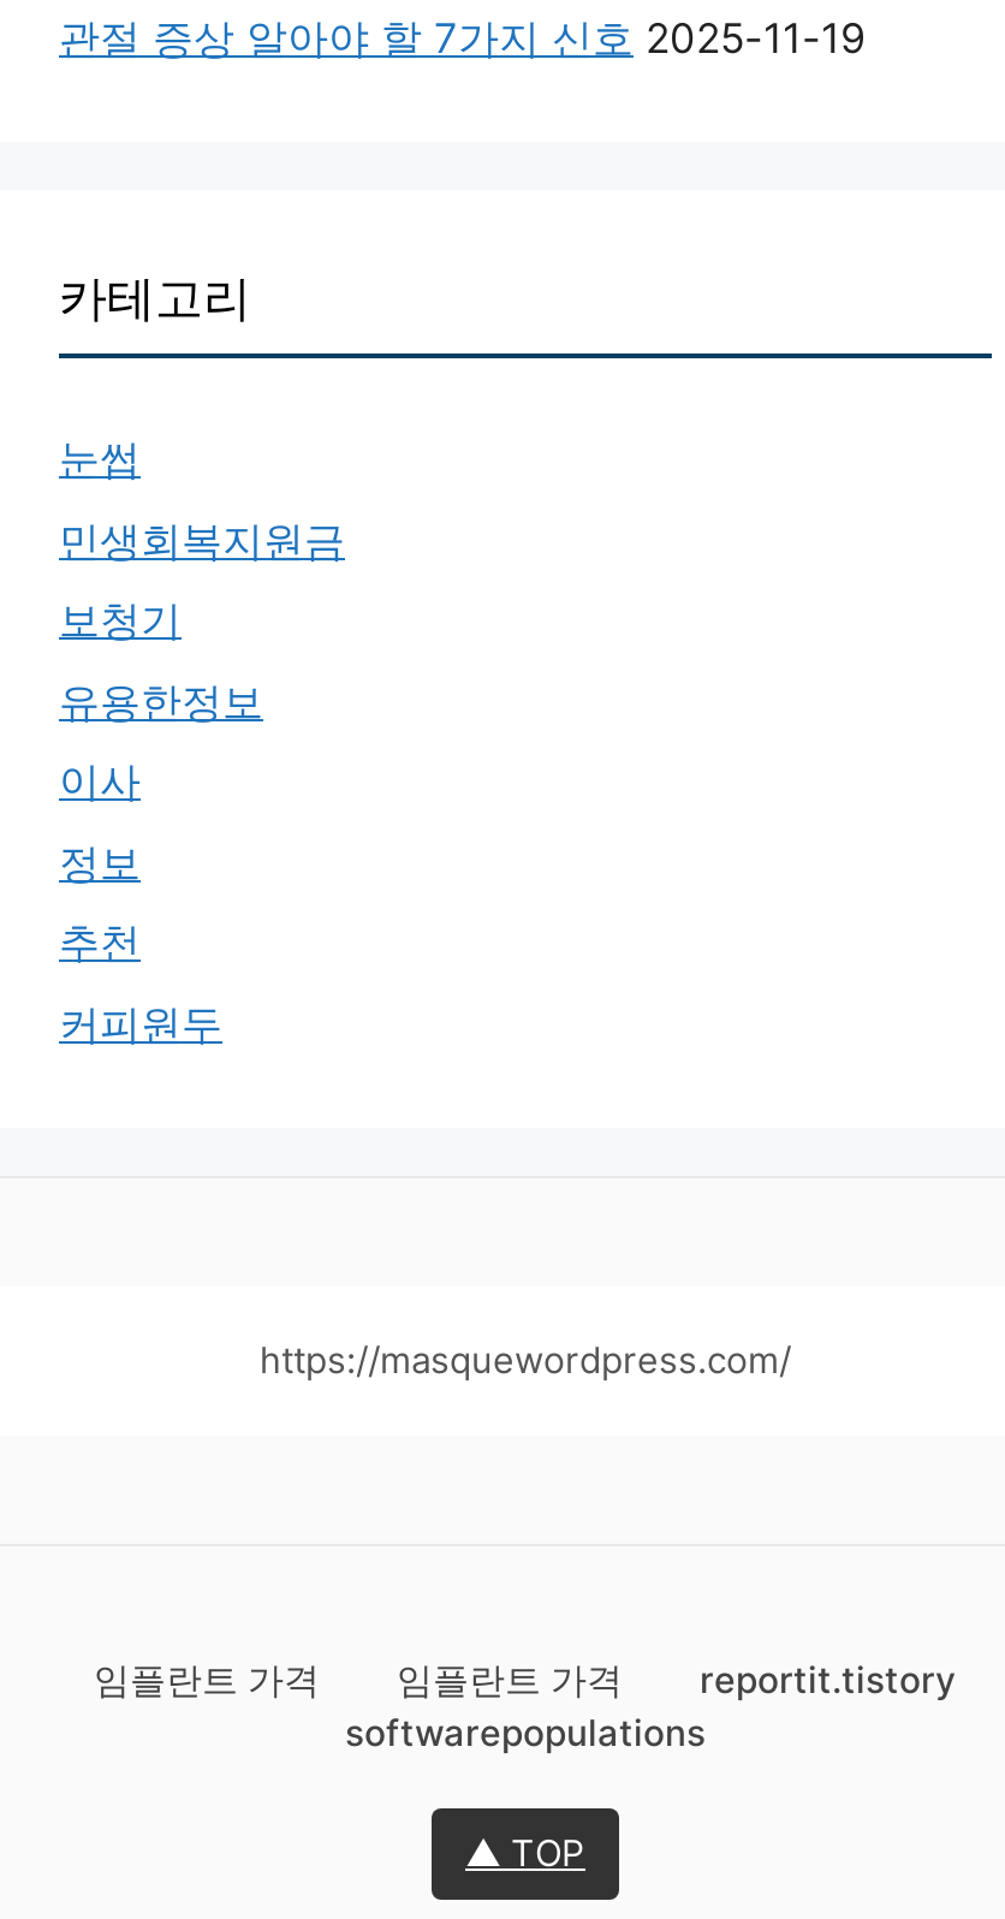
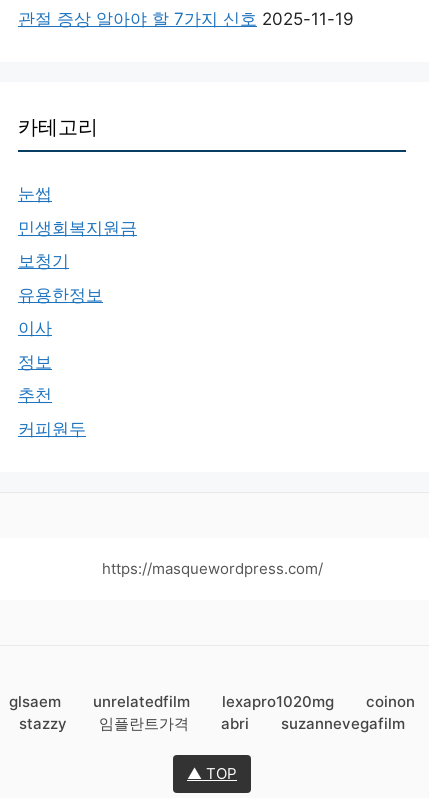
- 임플란트 가격
- 임플란트 가격
- reportit.tistory
- softwarepopulations
+ glsaem
+ unrelatedfilm
+ lexapro1020mg
+ coinon
+ stazzy
+ 임플란트가격
+ abri
+ suzannevegafilm
